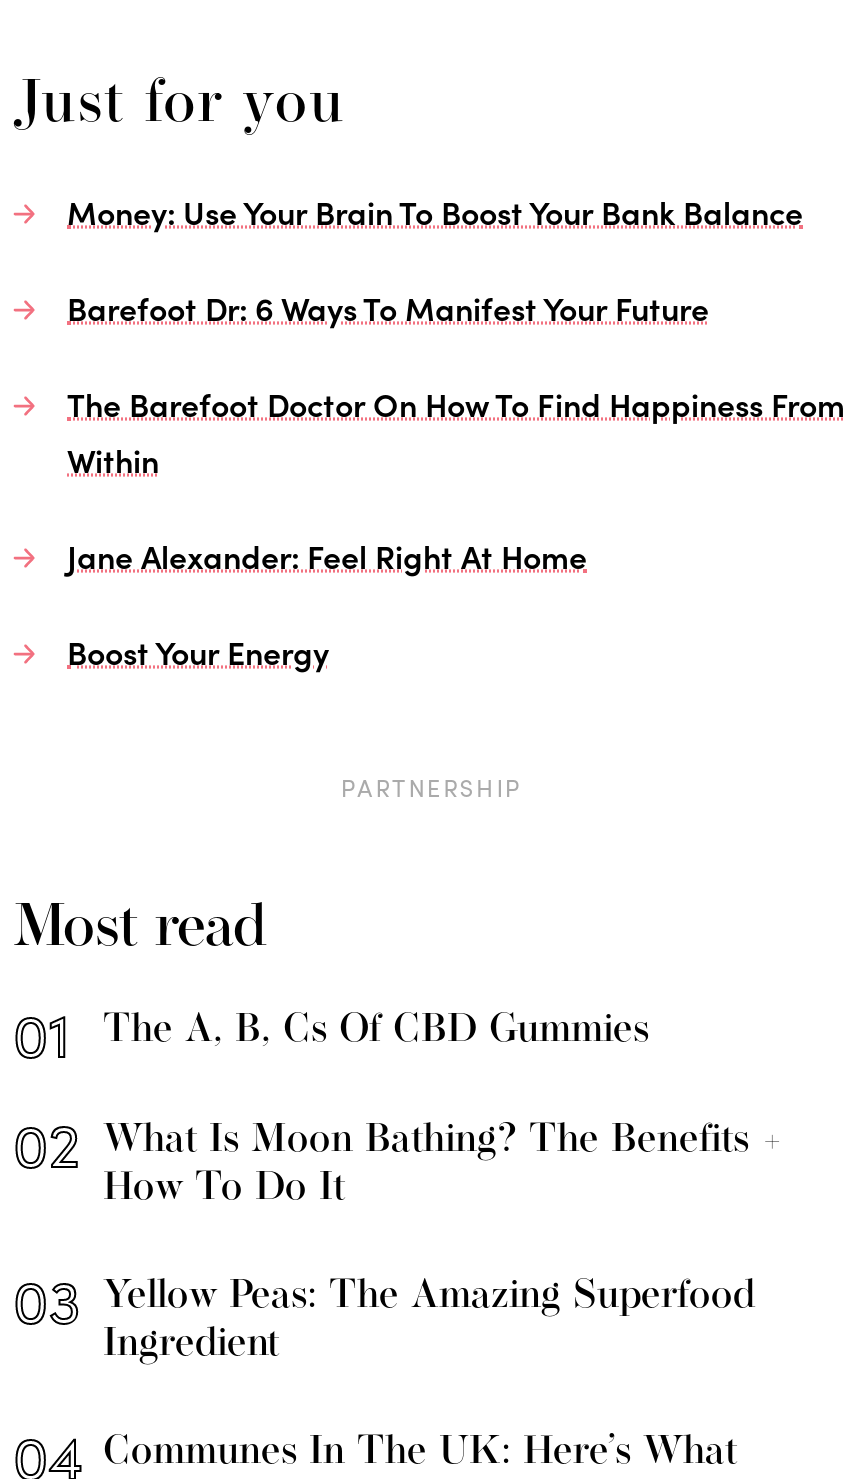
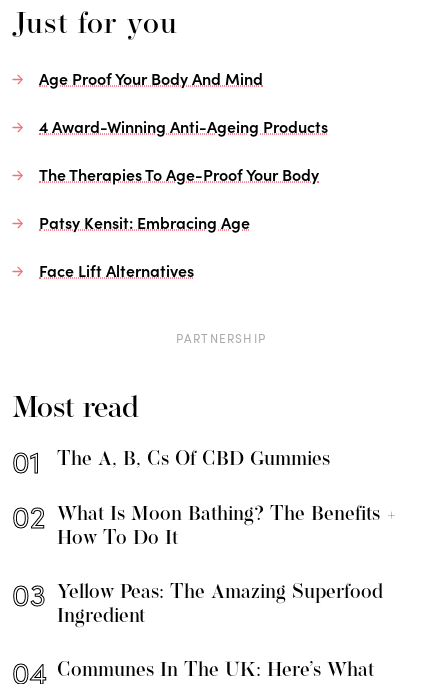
- Money: Use Your Brain To Boost Your Bank Balance
+ Age Proof Your Body And Mind

- Barefoot Dr: 6 Ways To Manifest Your Future
+ 4 Award-Winning Anti-Ageing Products

- The Barefoot Doctor On How To Find Happiness From
- Within
+ The Therapies To Age-Proof Your Body

- Jane Alexander: Feel Right At Home
+ Patsy Kensit: Embracing Age

- Boost Your Energy
+ Face Lift Alternatives
